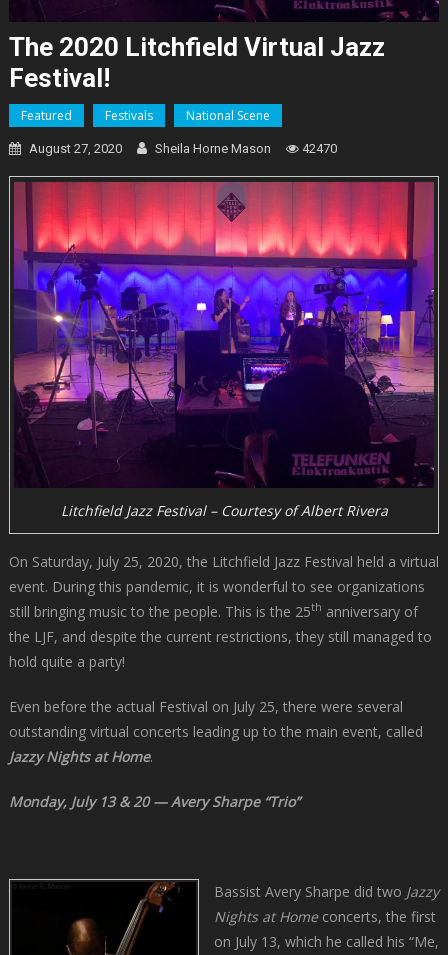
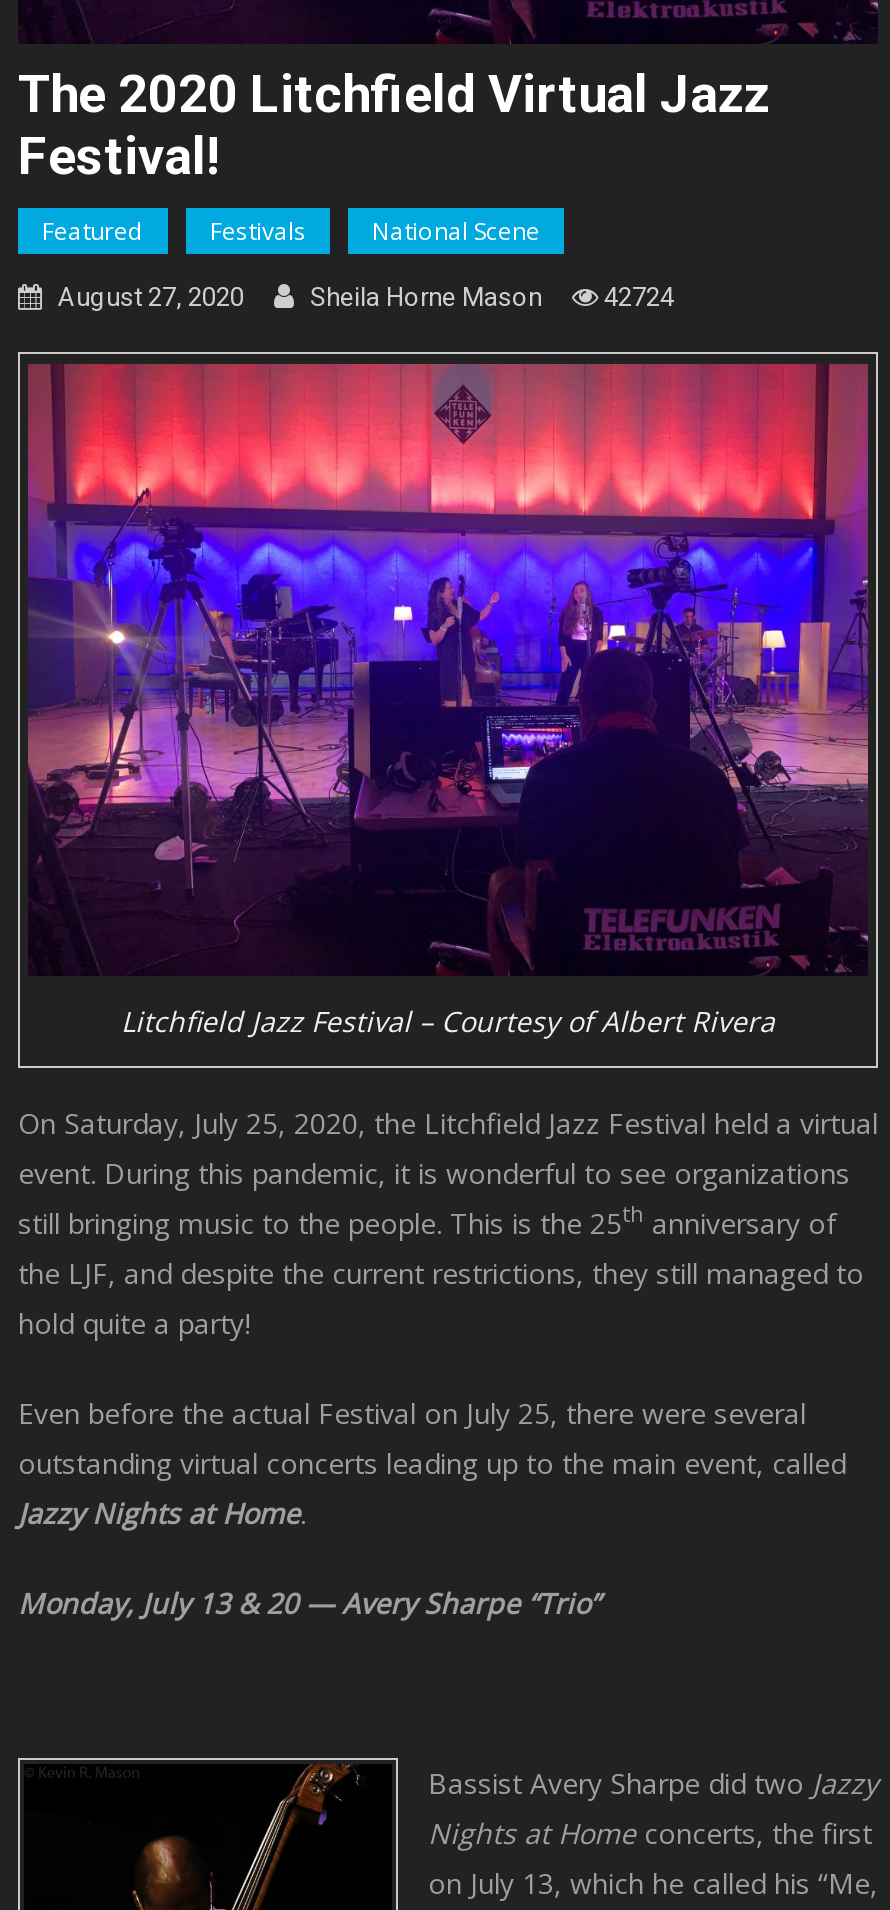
- 42470
+ 42724
